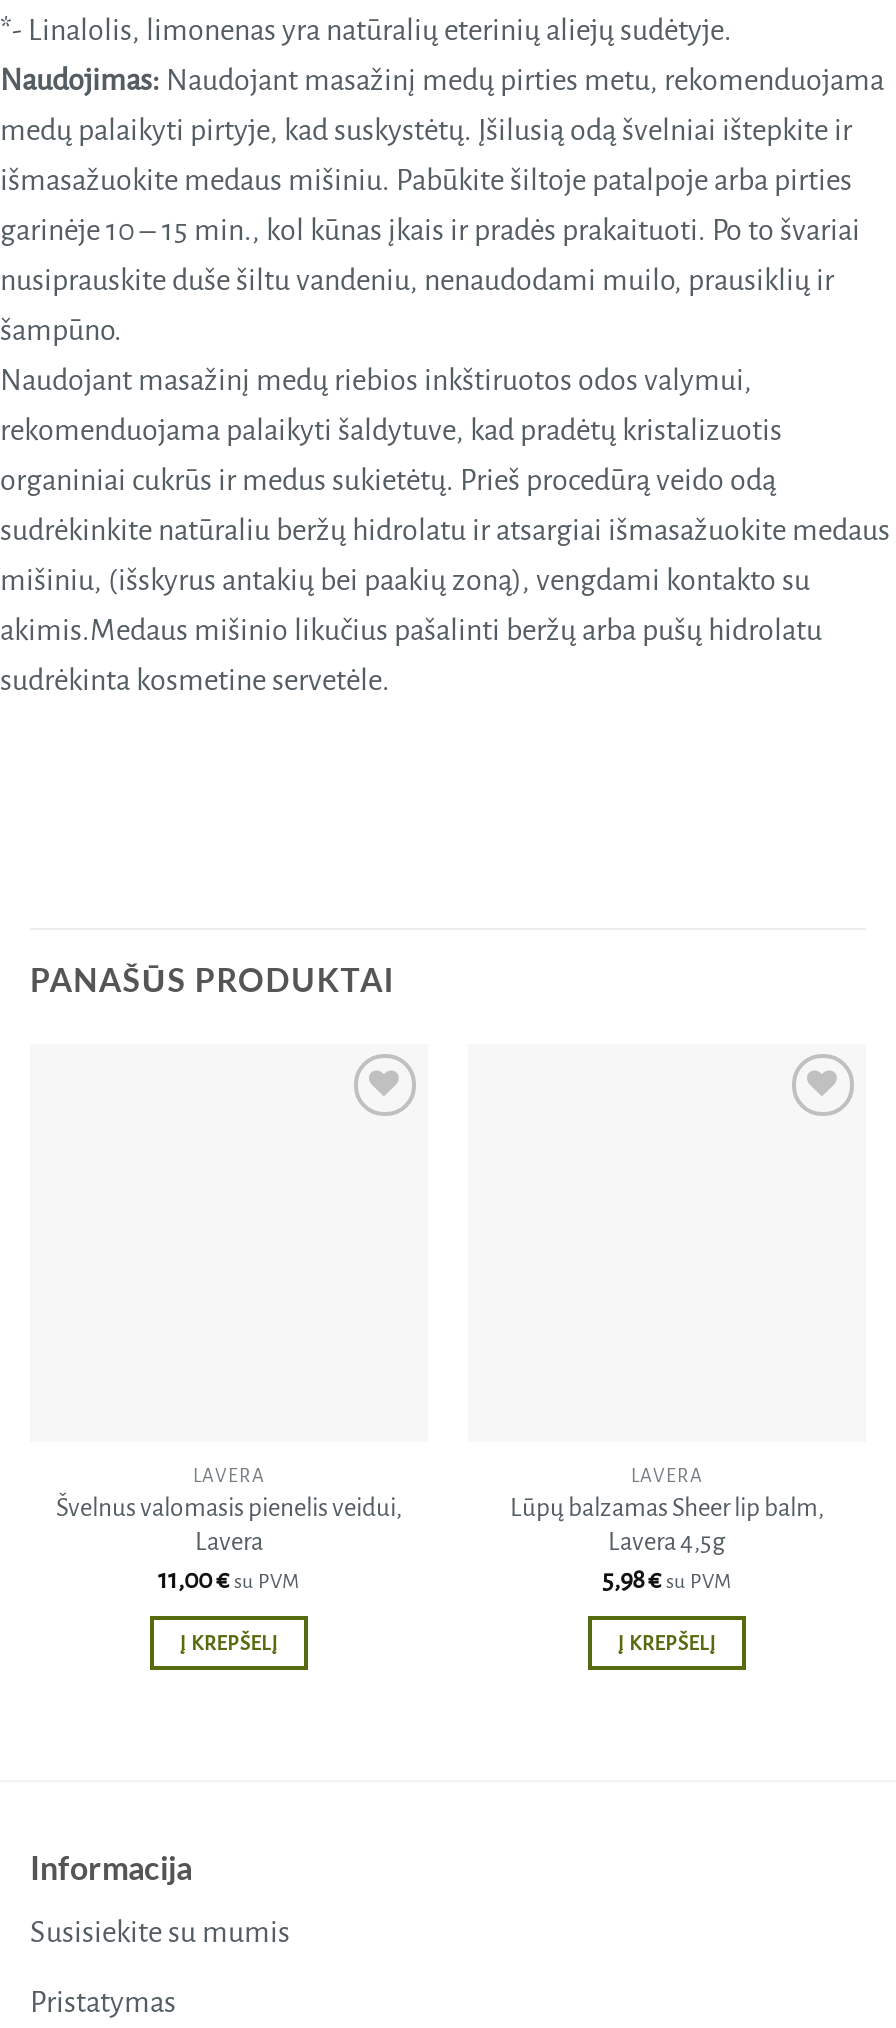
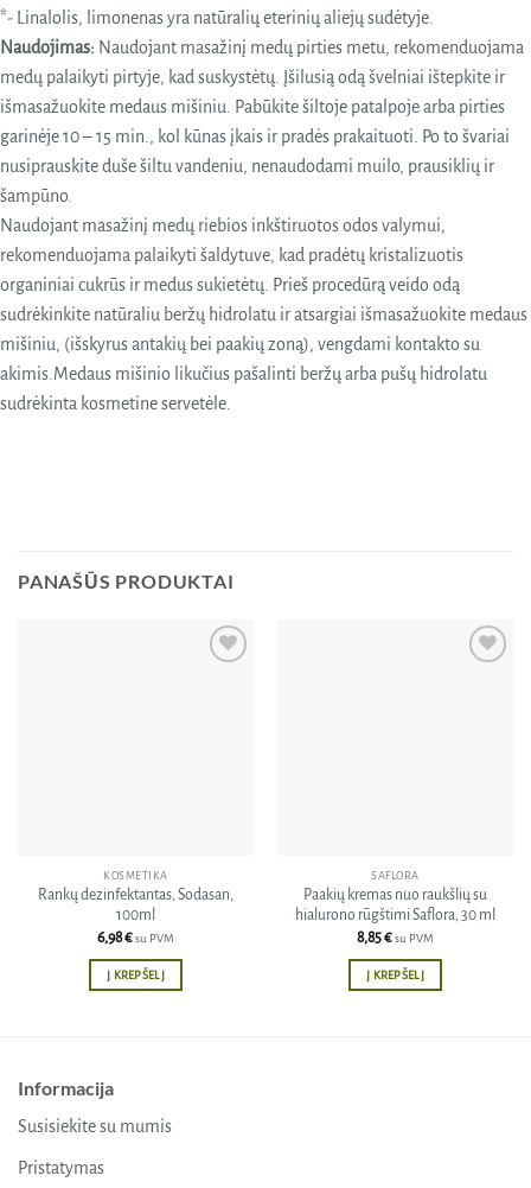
- LAVERA
- Švelnus valomasis pienelis veidui,
- Lavera
- 11,00€ su PVM
+ KOSMETIKA
+ Rankų dezinfektantas, Sodasan,
+ 100ml
+ 6,98€ su PVM

- LAVERA
- Lūpų balzamas Sheer lip balm,
- Lavera 4,5g
- 5,98€ su PVM
+ SAFLORA
+ Paakių kremas nuo raukšlių su
+ hialurono rūgštimi Saflora, 30 ml
+ 8,85€ su PVM
